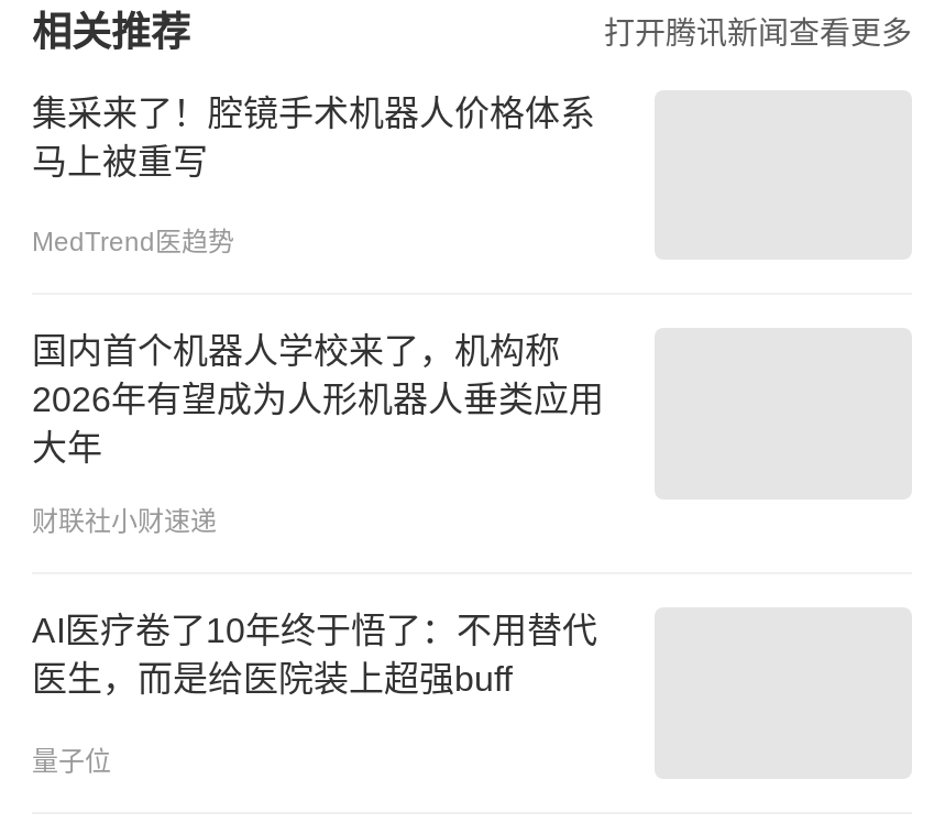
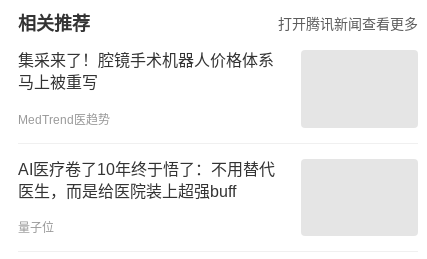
- 国内首个机器人学校来了，机构称
- 2026年有望成为人形机器人垂类应用
- 大年
- 财联社小财速递
